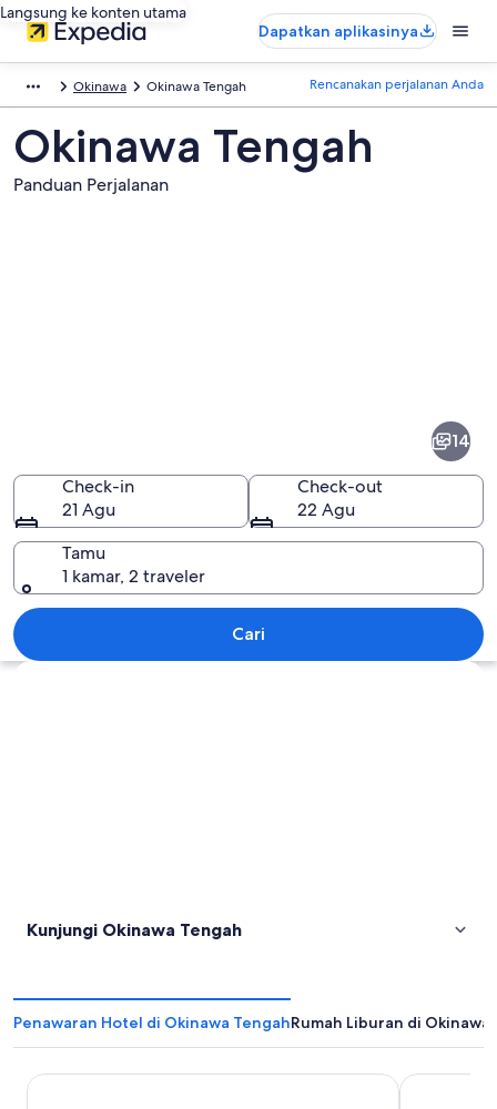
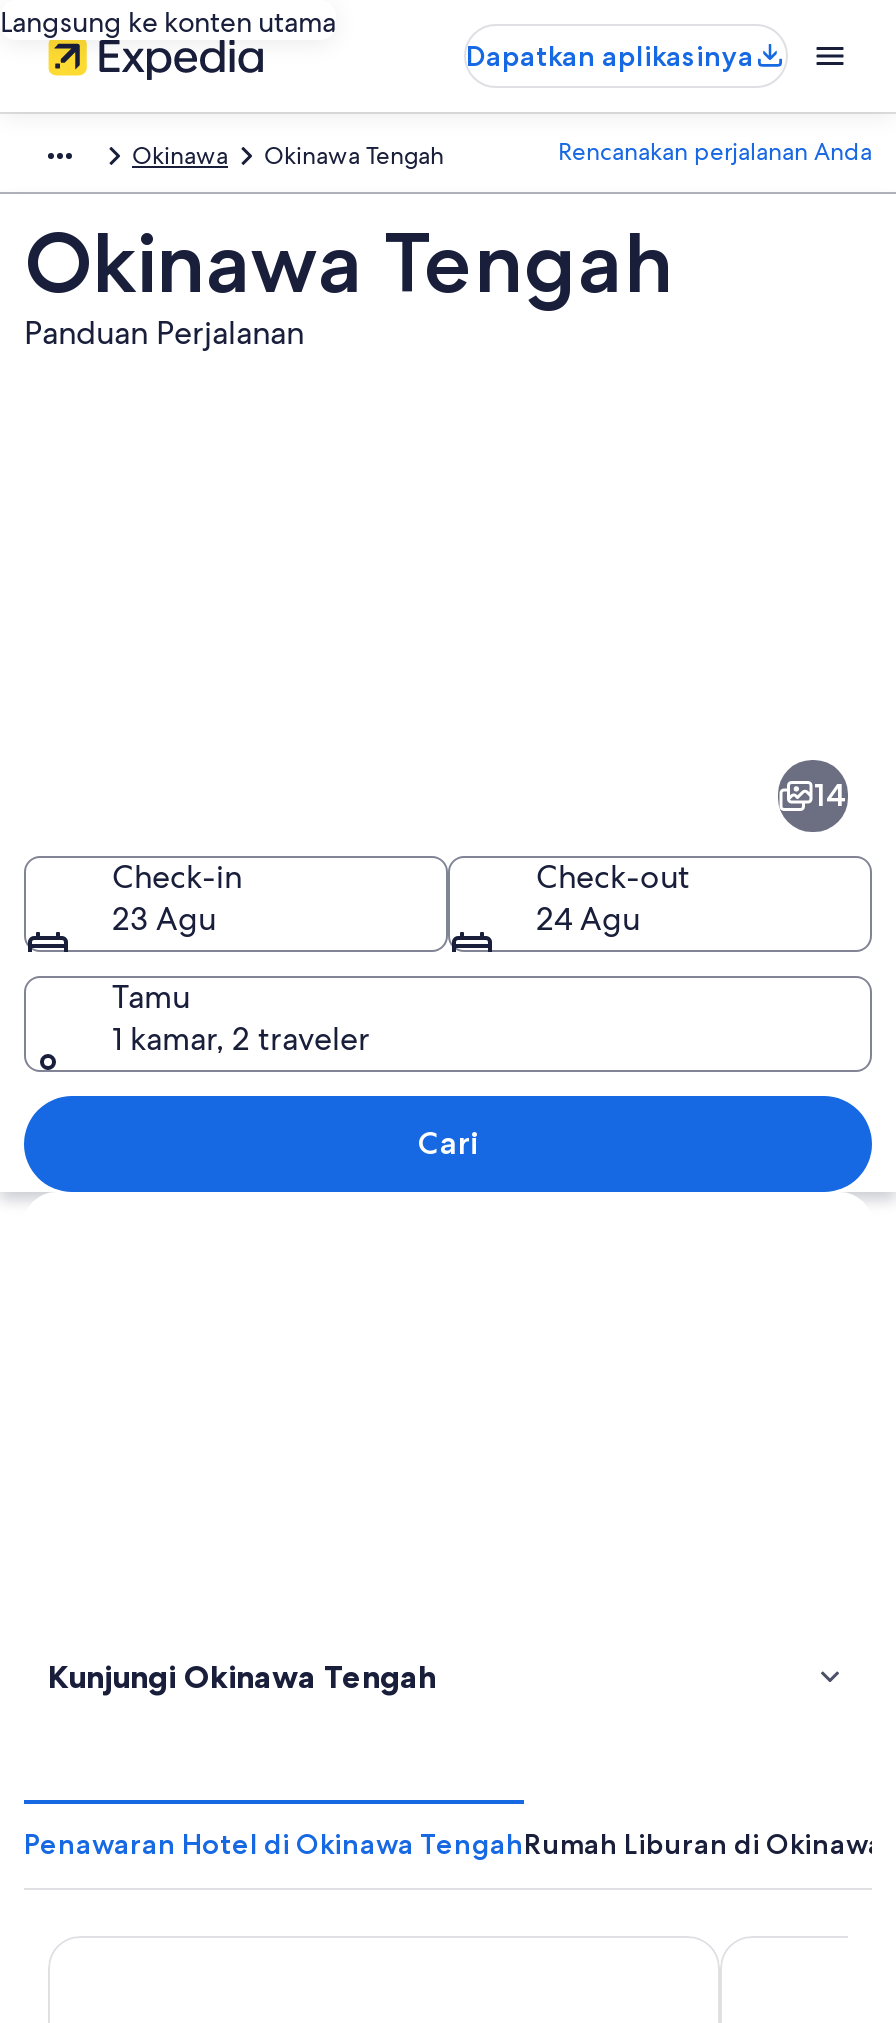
- 21 Agu
+ 23 Agu

- 22 Agu
+ 24 Agu
